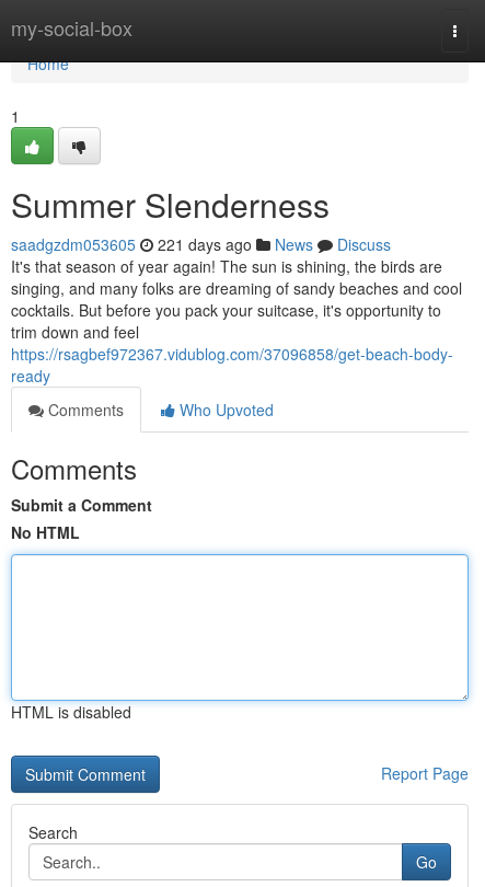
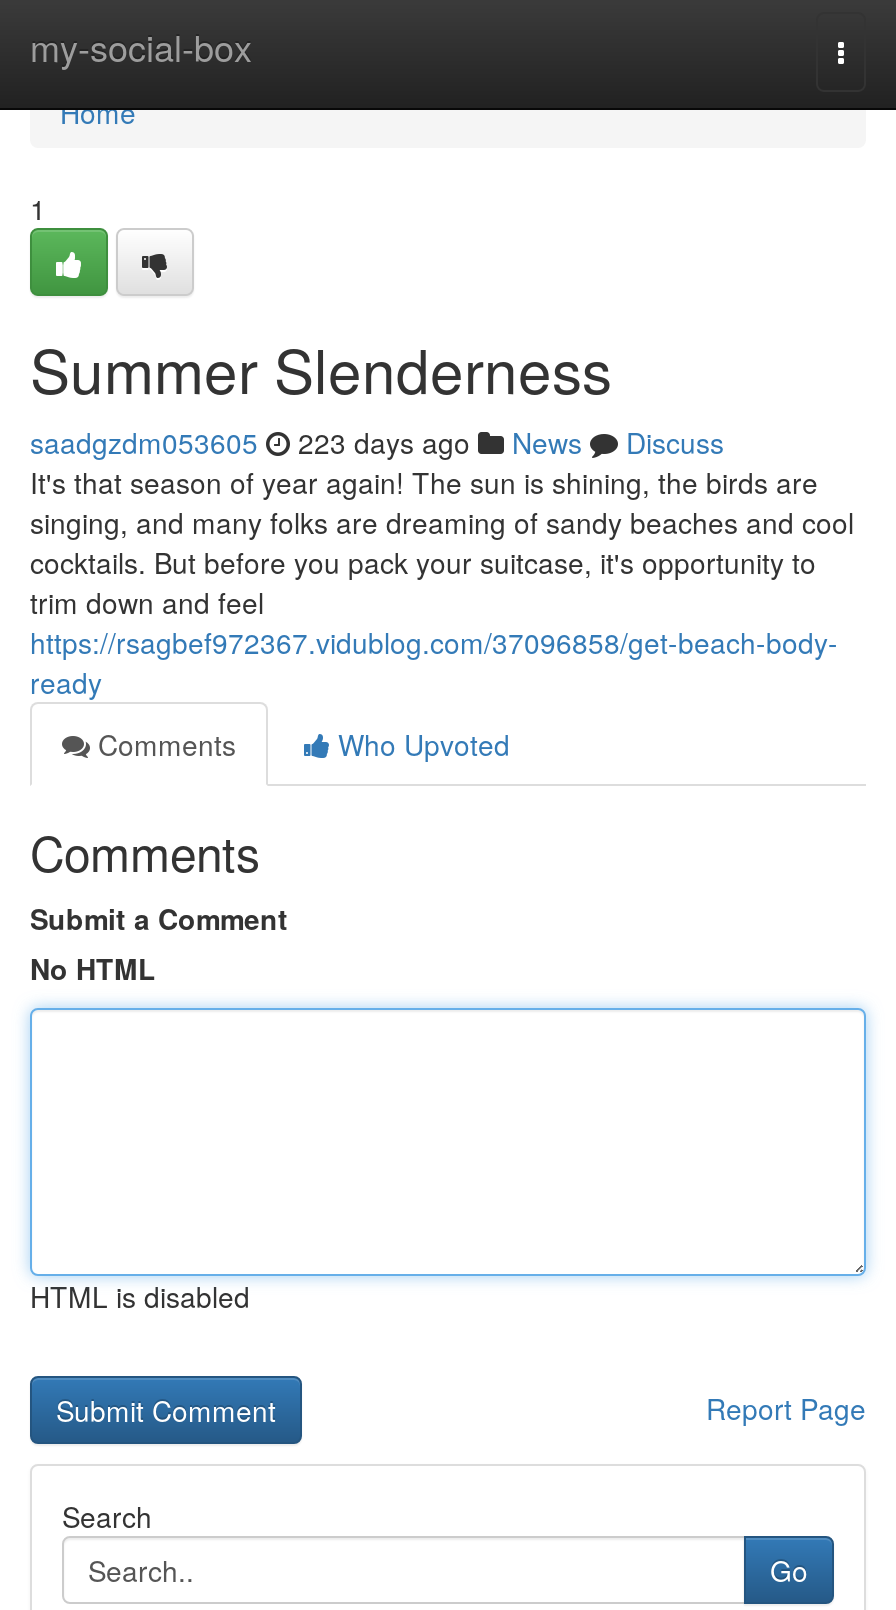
- saadgzdm053605 221 days ago News Discuss
+ saadgzdm053605 223 days ago News Discuss
